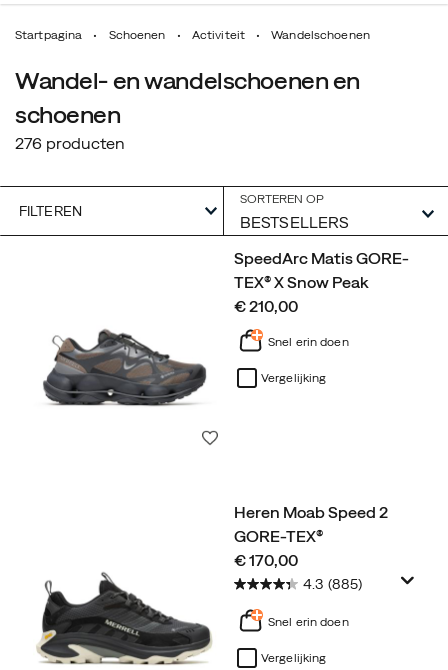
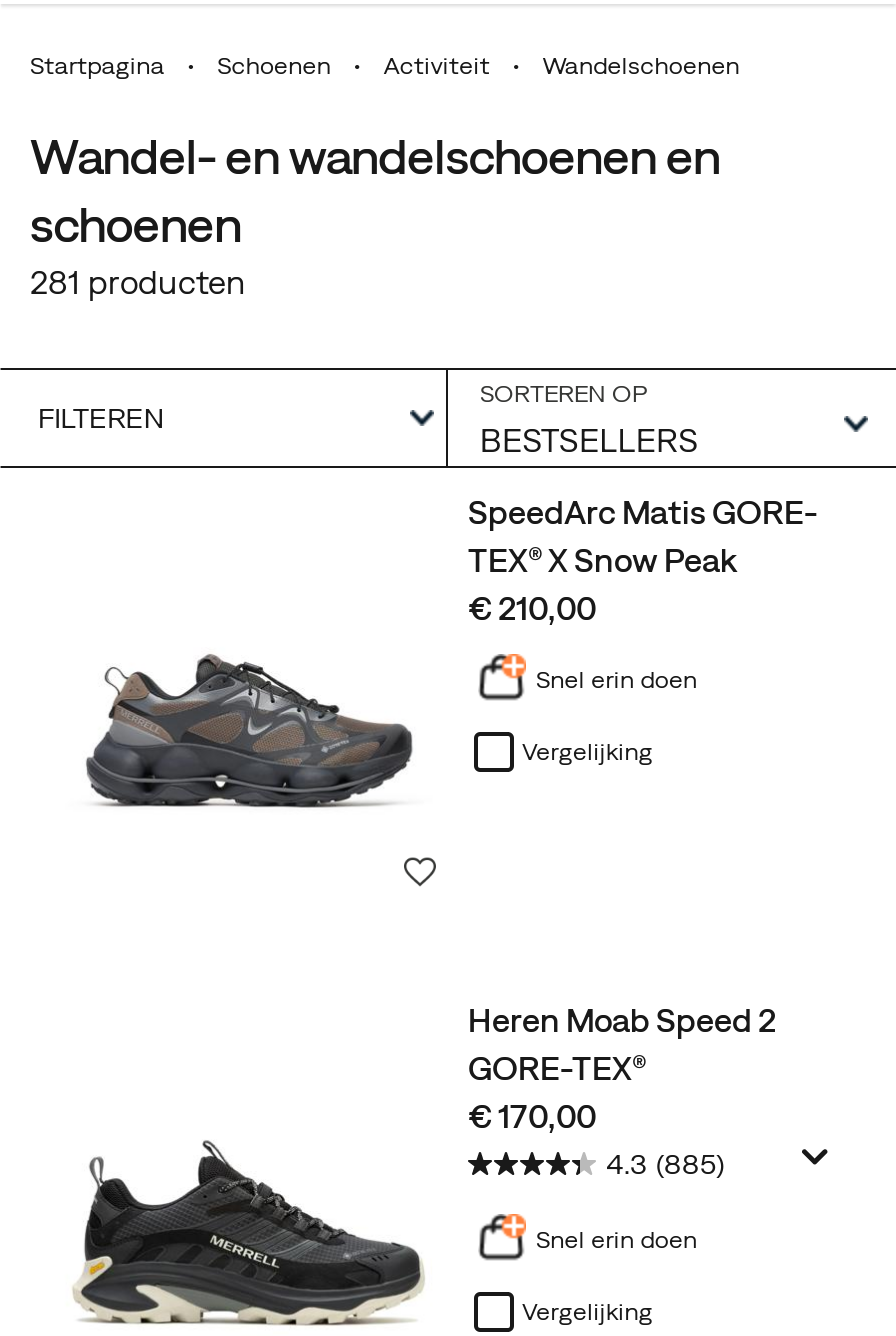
- 276 producten
+ 281 producten
